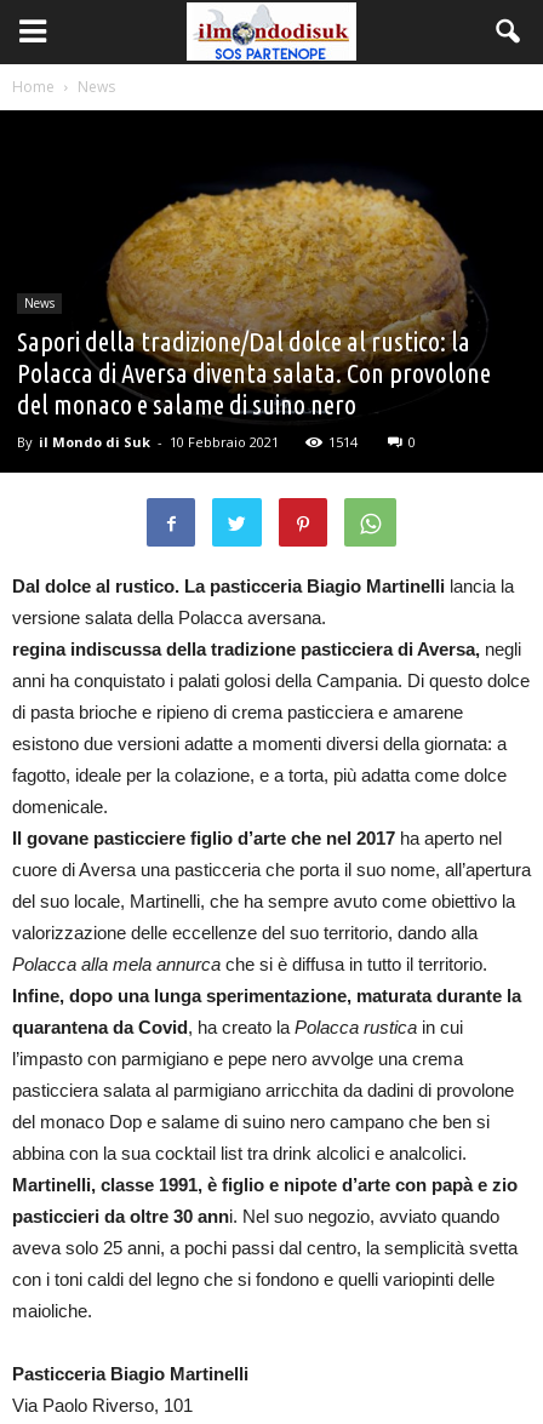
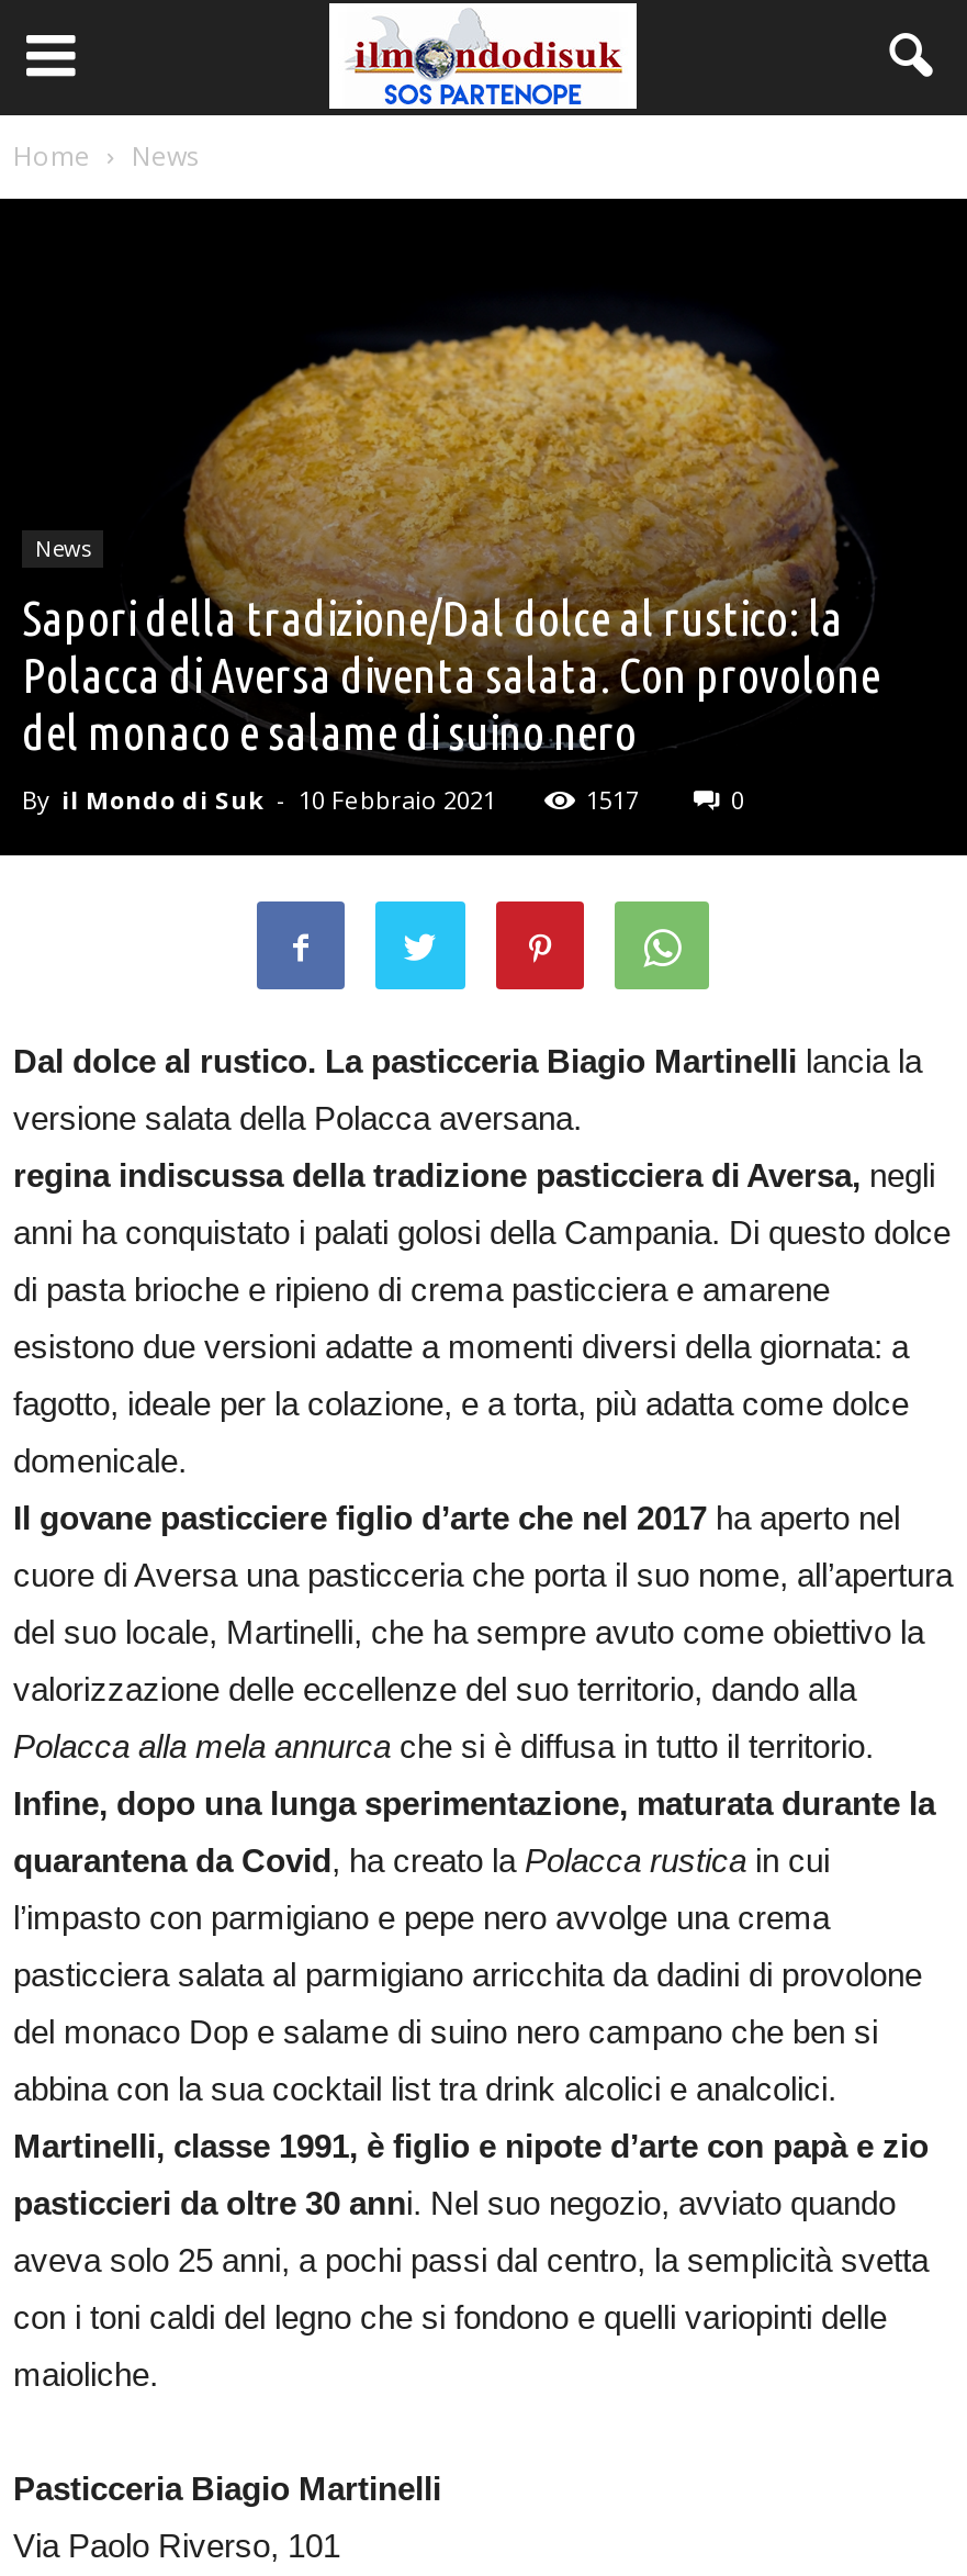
- 1514
+ 1517
